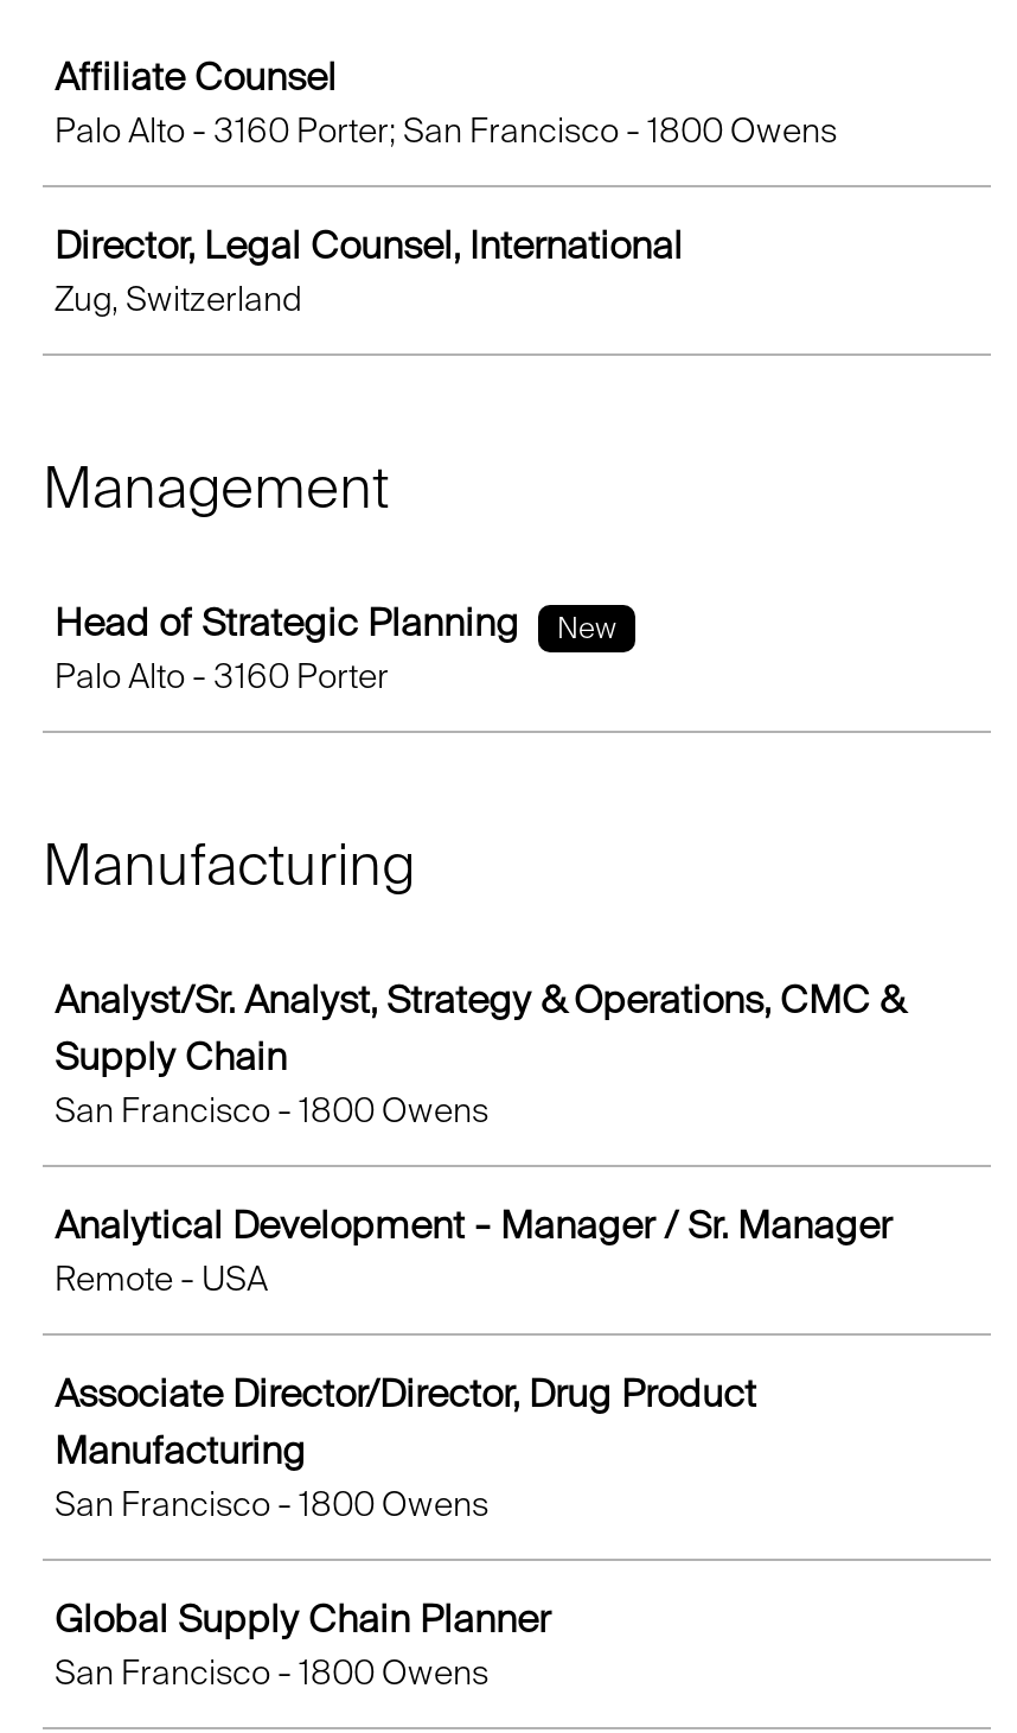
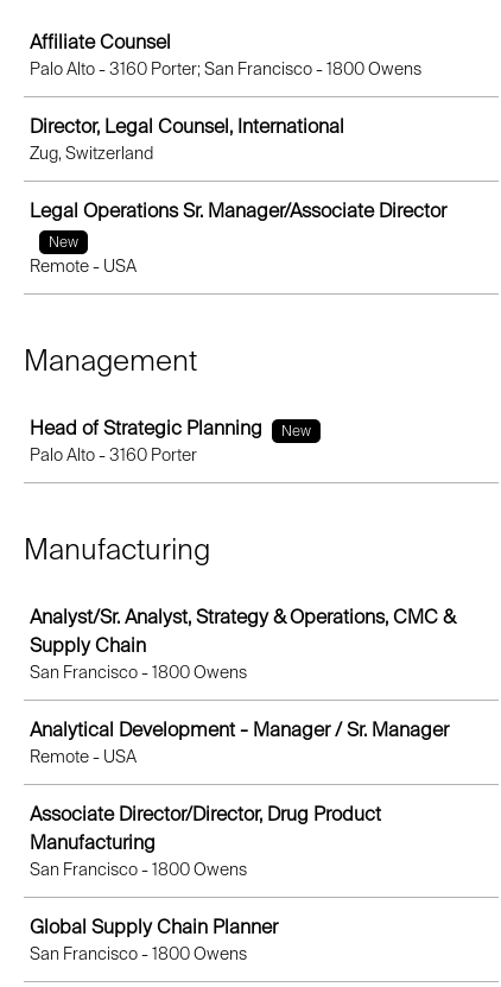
+ Legal Operations Sr. Manager/Associate Director
+ New
+ Remote - USA
